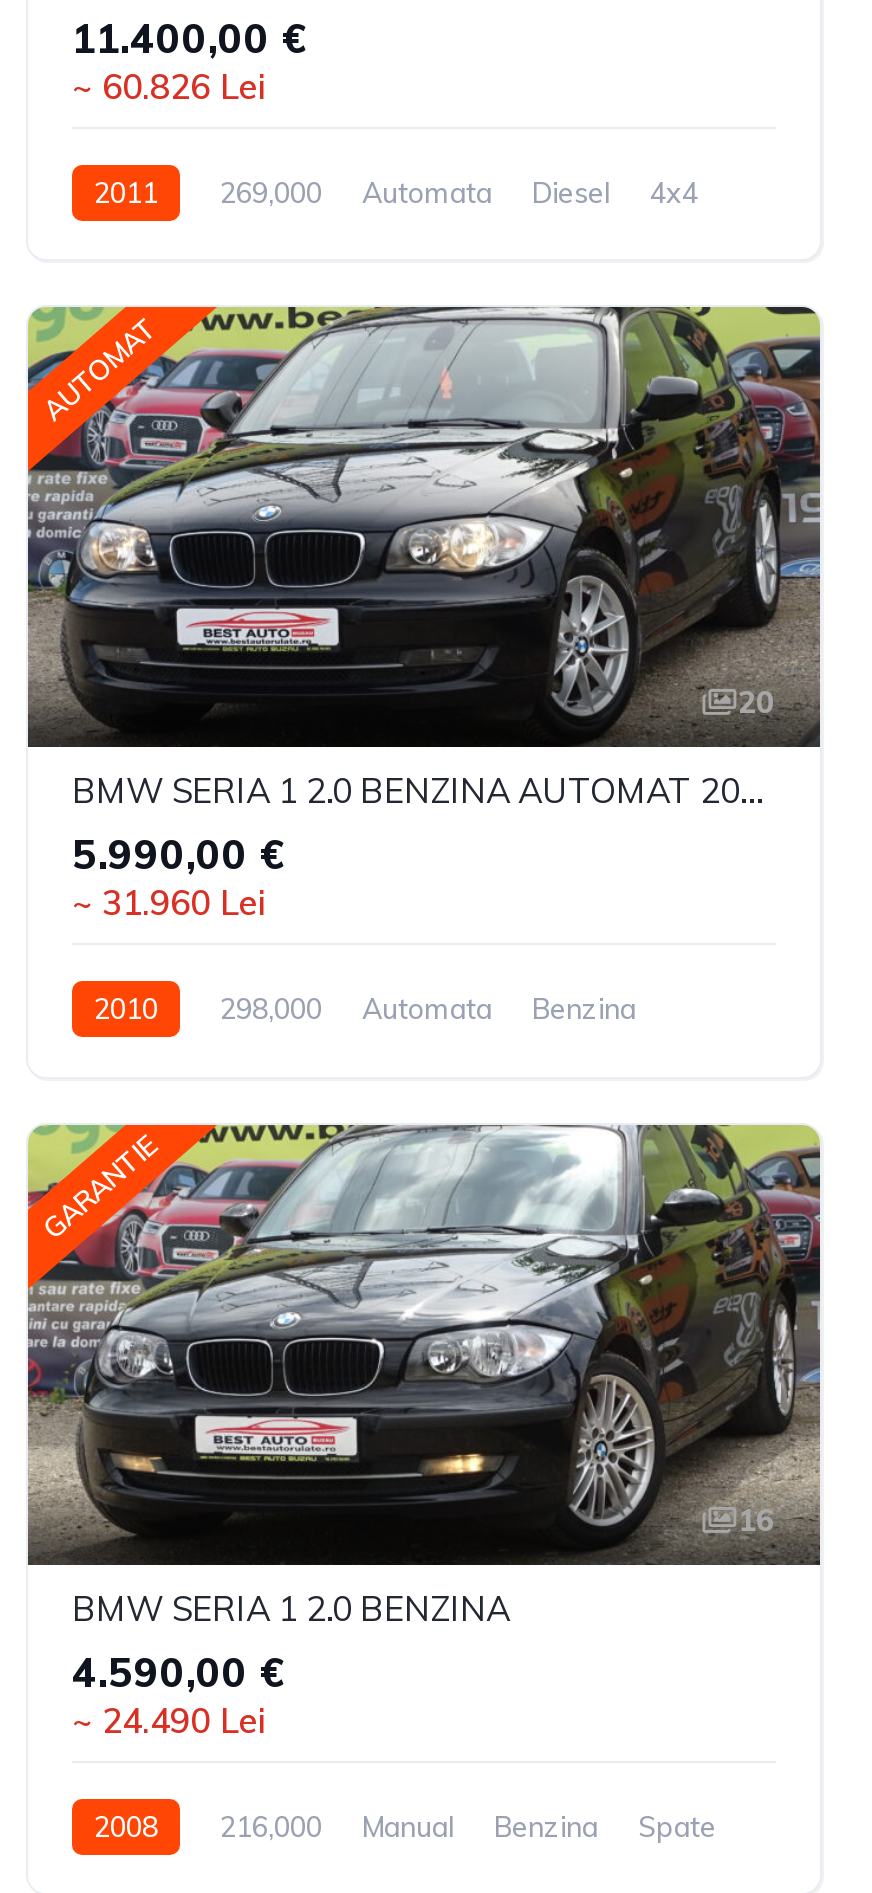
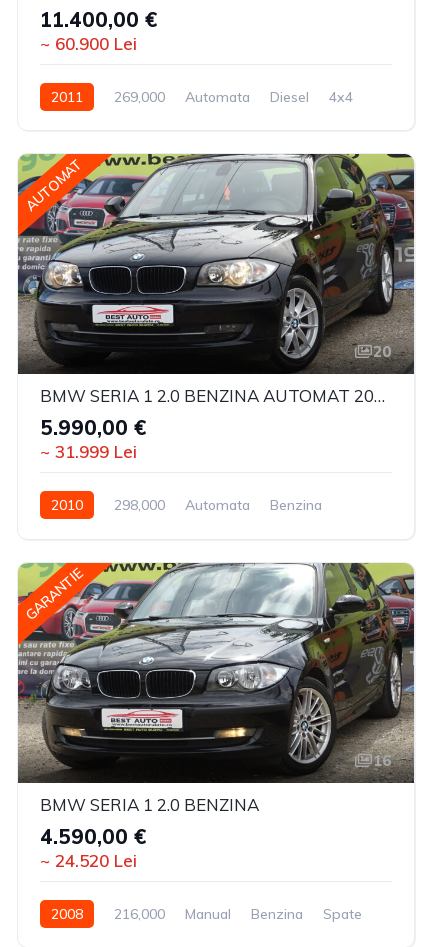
- ~ 60.826 Lei
+ ~ 60.900 Lei

- ~ 31.960 Lei
+ ~ 31.999 Lei

- ~ 24.490 Lei
+ ~ 24.520 Lei
